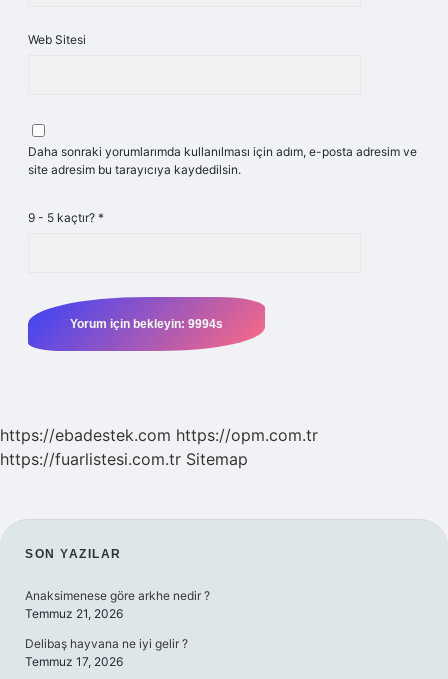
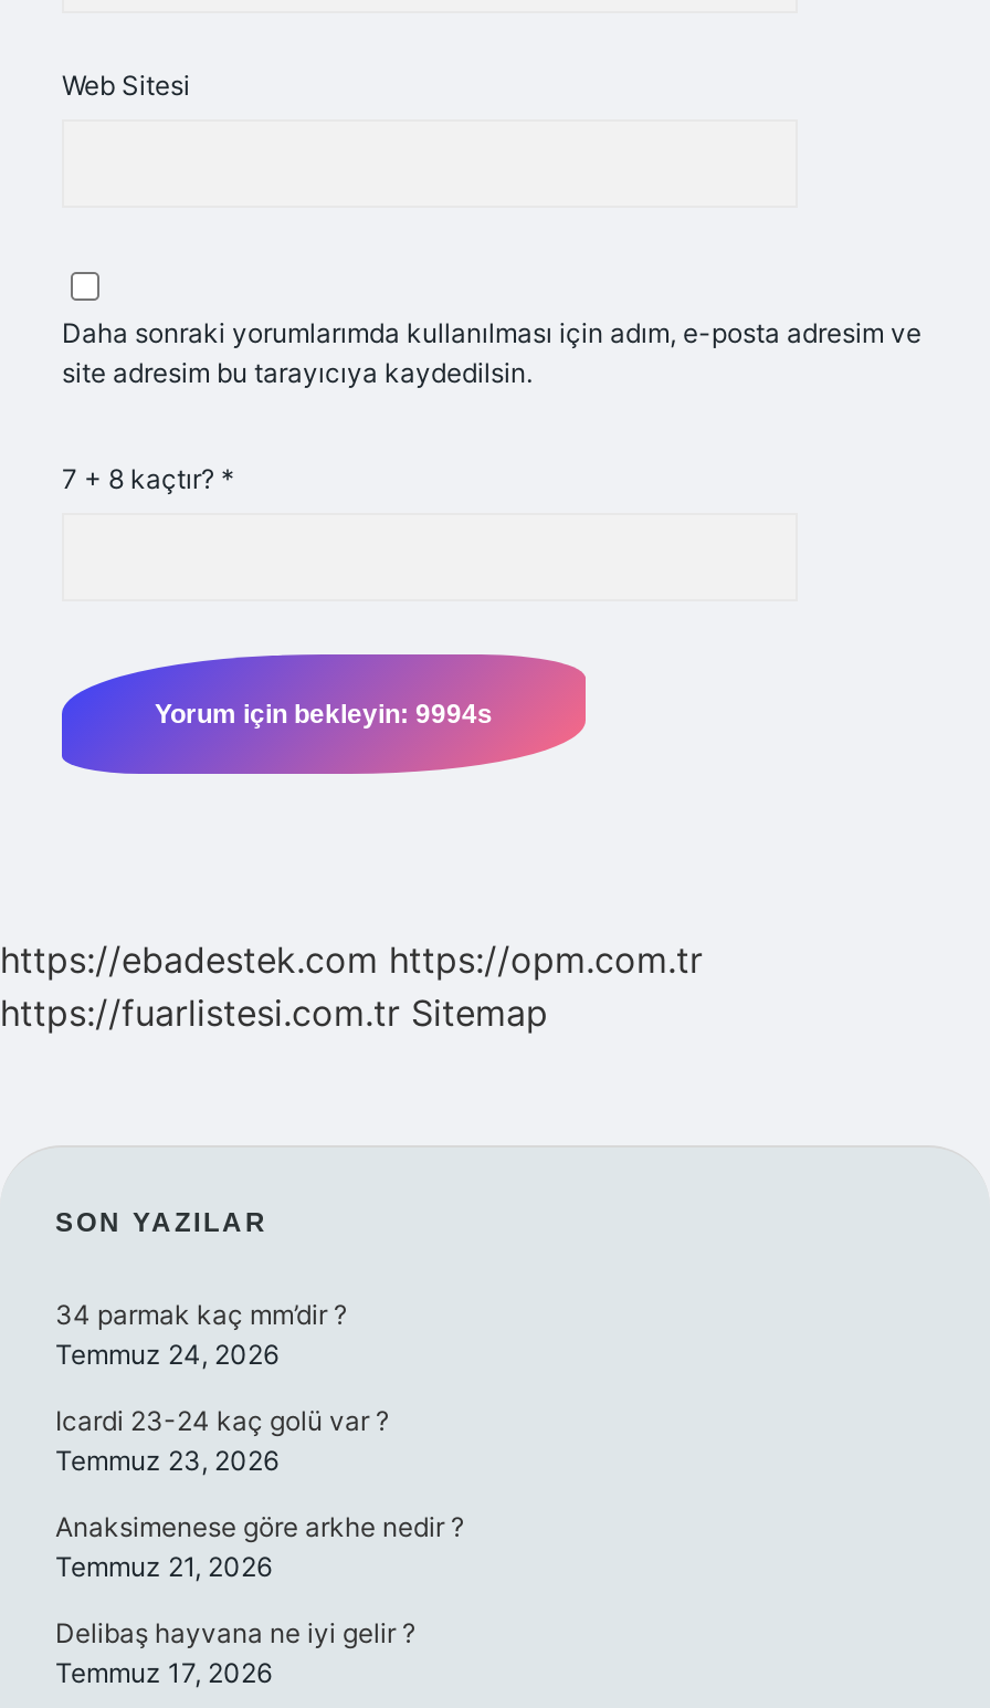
- 9 - 5 kaçtır? *
+ 7 + 8 kaçtır? *

+ 34 parmak kaç mm’dir ?
+ Temmuz 24, 2026
+ Icardi 23-24 kaç golü var ?
+ Temmuz 23, 2026
